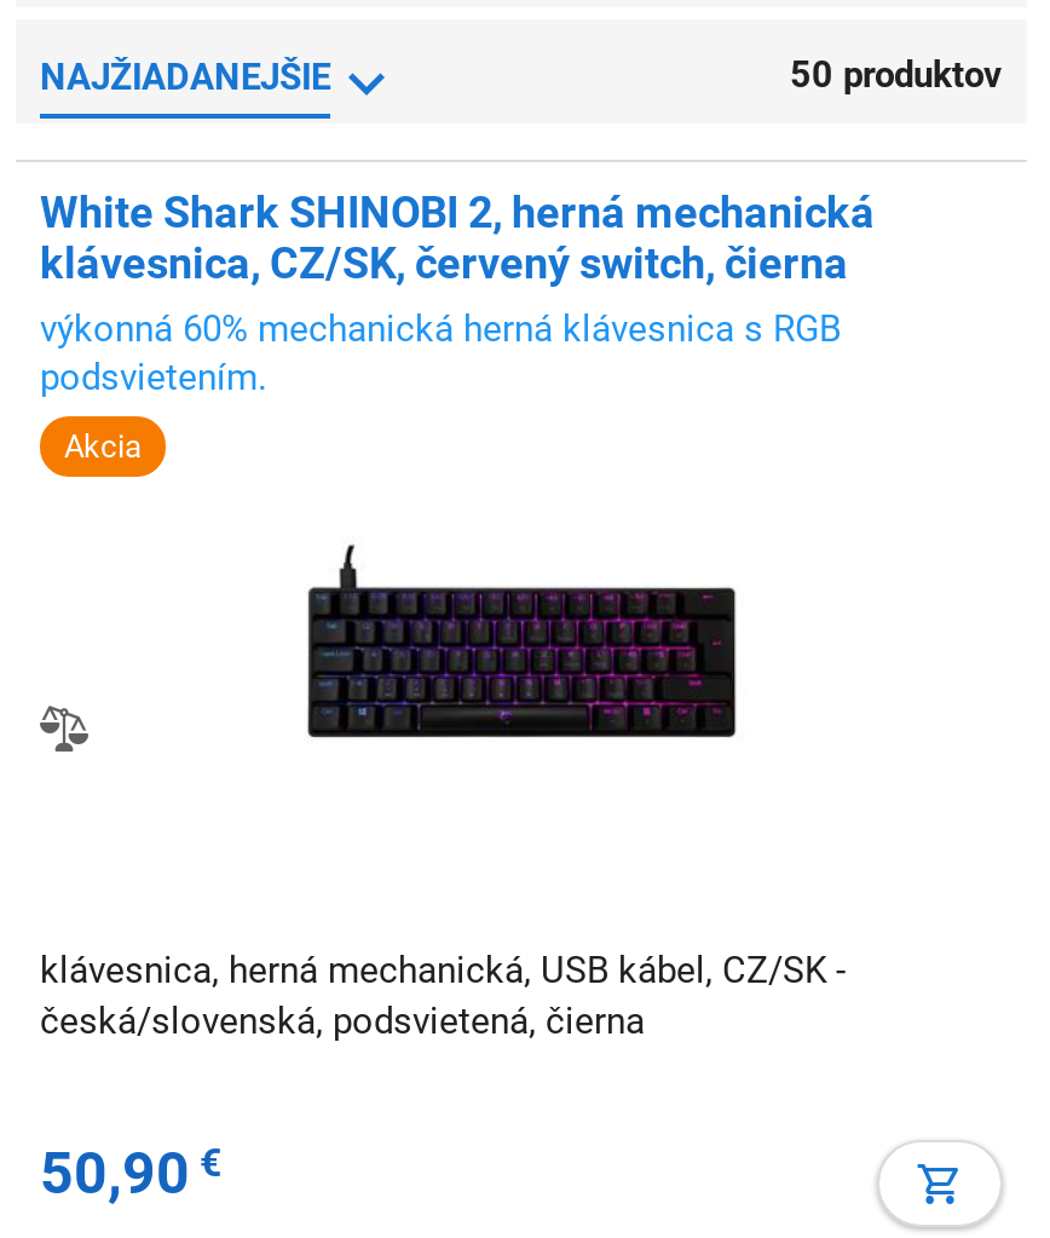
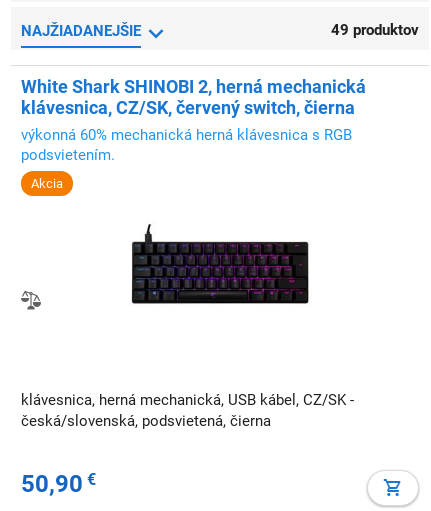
- 50 produktov
+ 49 produktov
